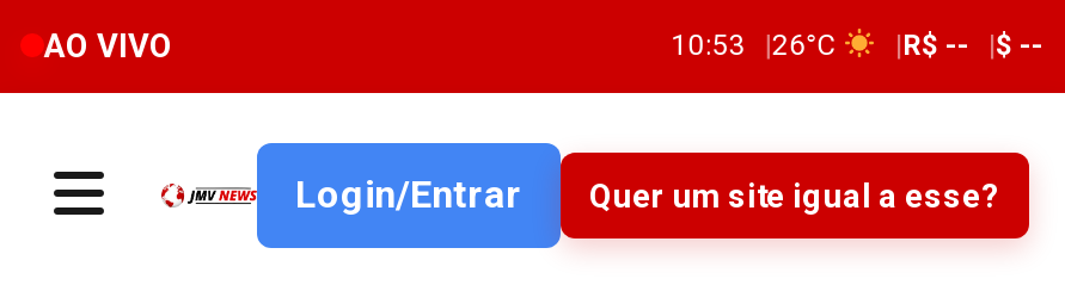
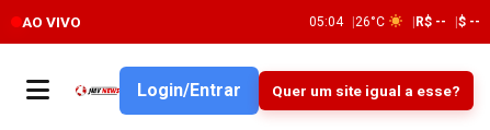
- 10:53
+ 05:04
